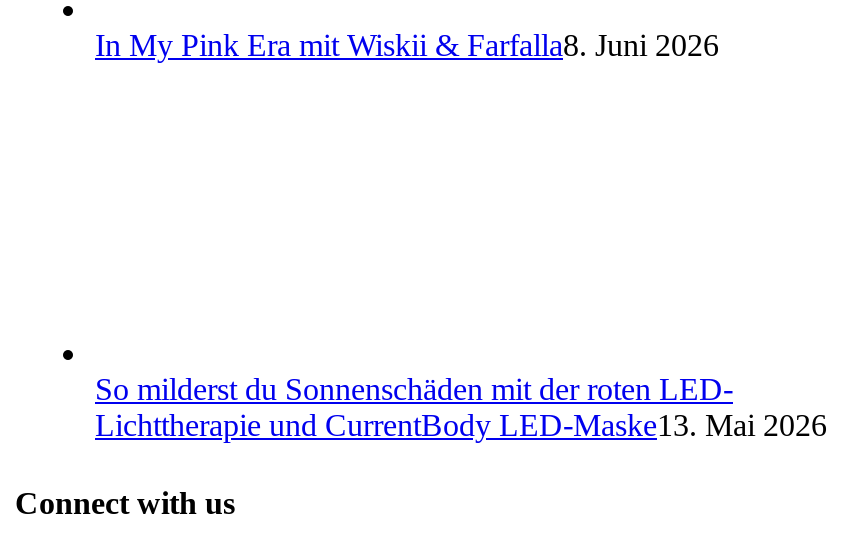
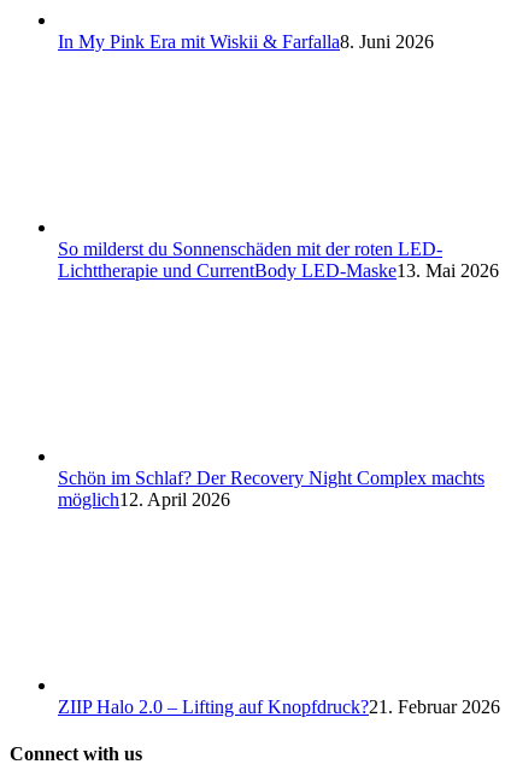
+ Schön im Schlaf? Der Recovery Night Complex machts
+ möglich 12. April 2026

+ ZIIP Halo 2.0 – Lifting auf Knopfdruck?21. Februar 2026
